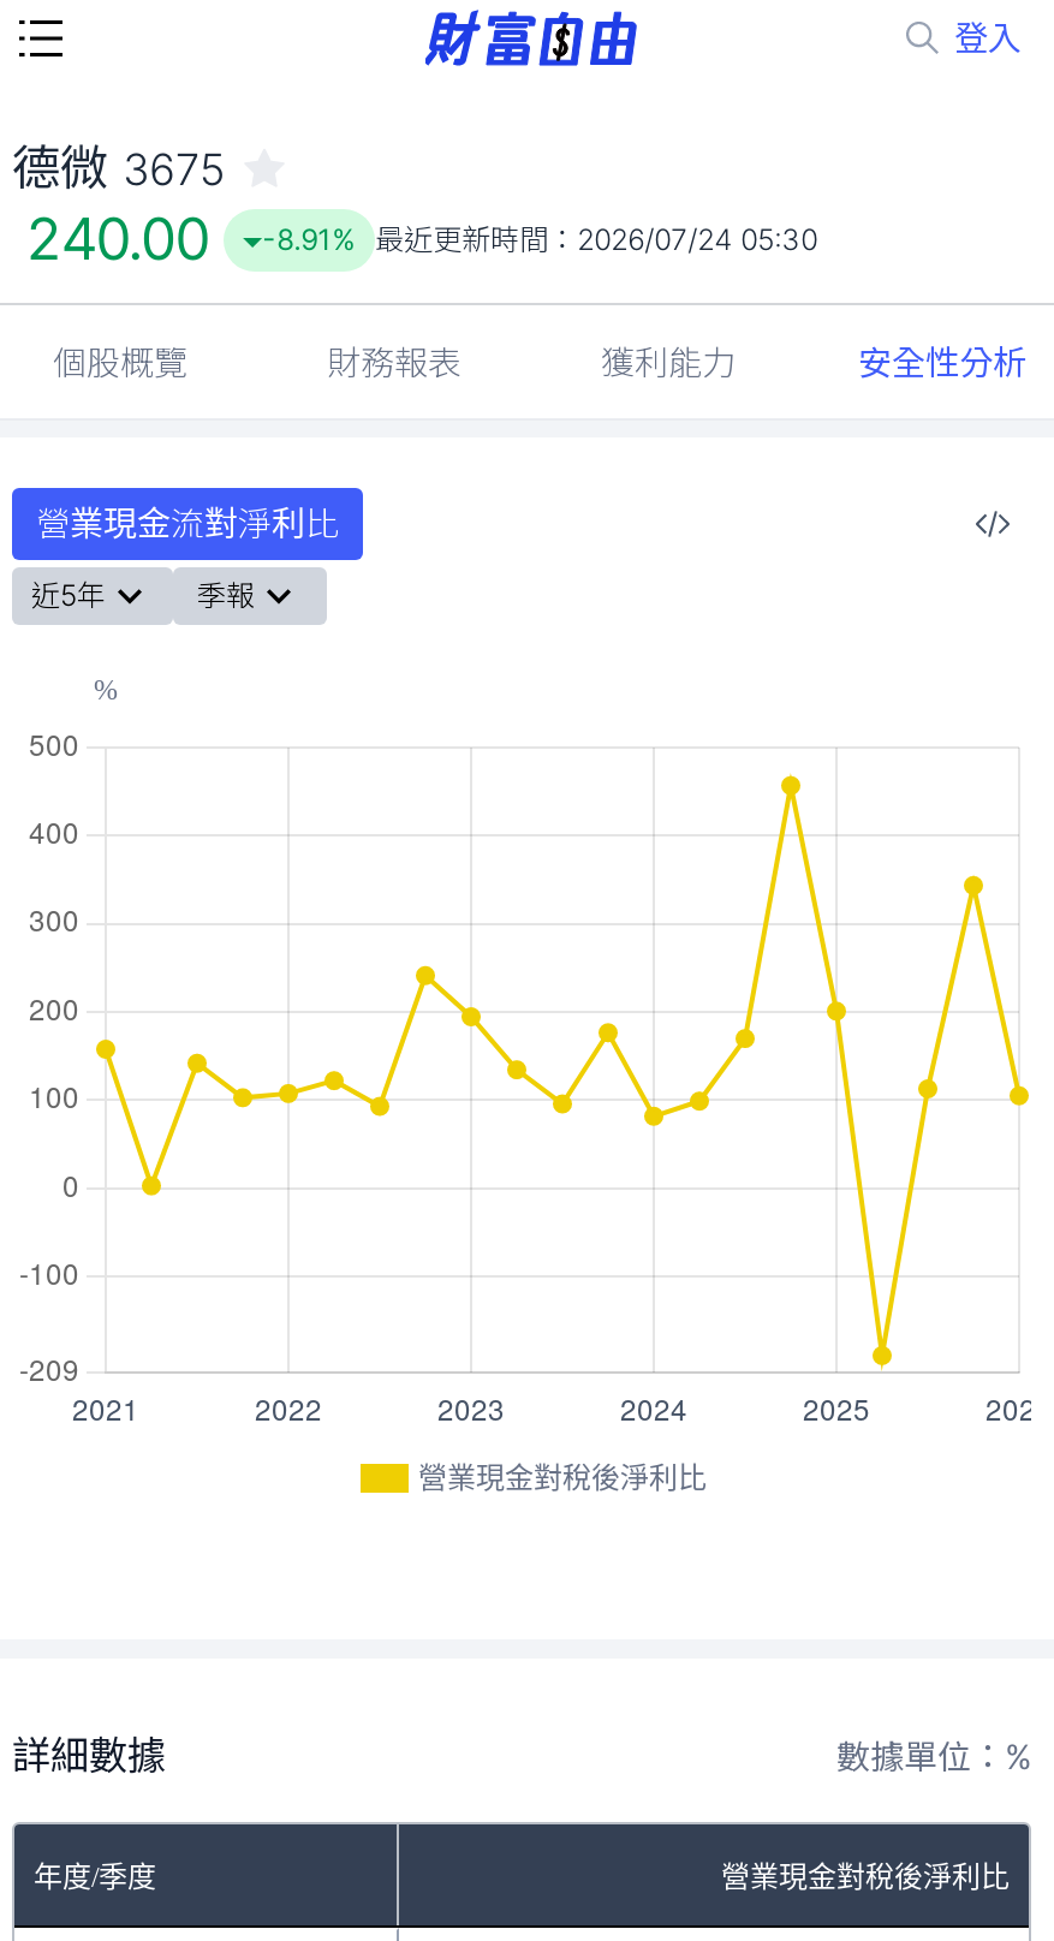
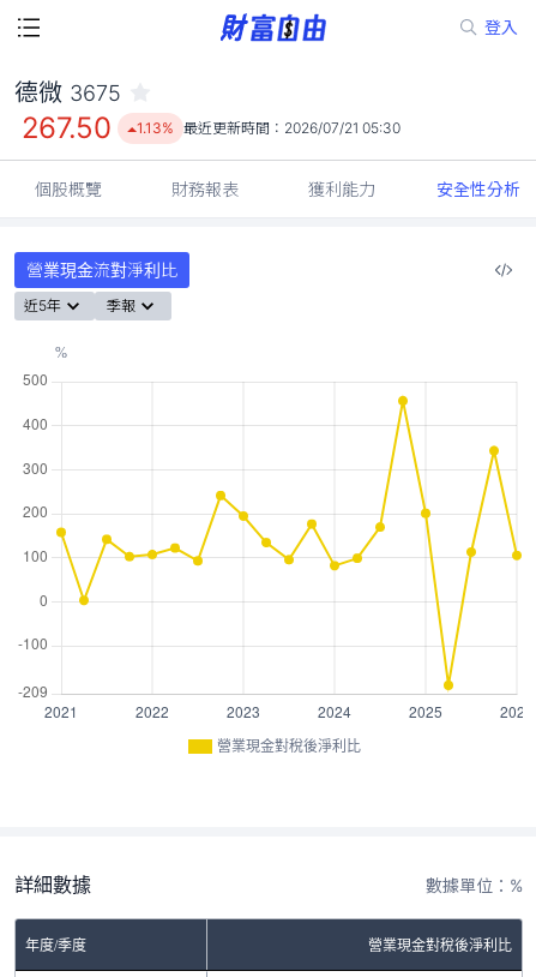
- 240.00
+ 267.50

- -8.91% 最近更新時間：2026/07/24 05:30
+ 1.13% 最近更新時間：2026/07/21 05:30
